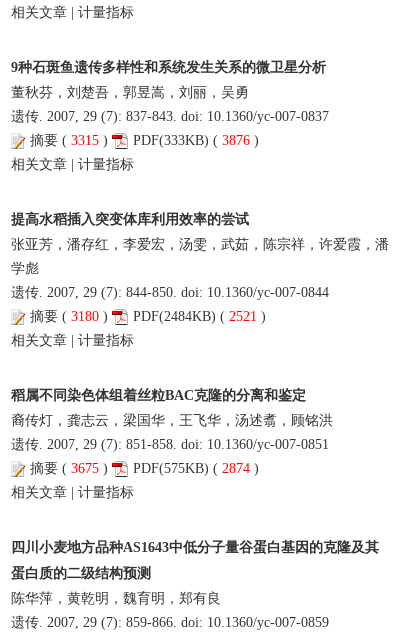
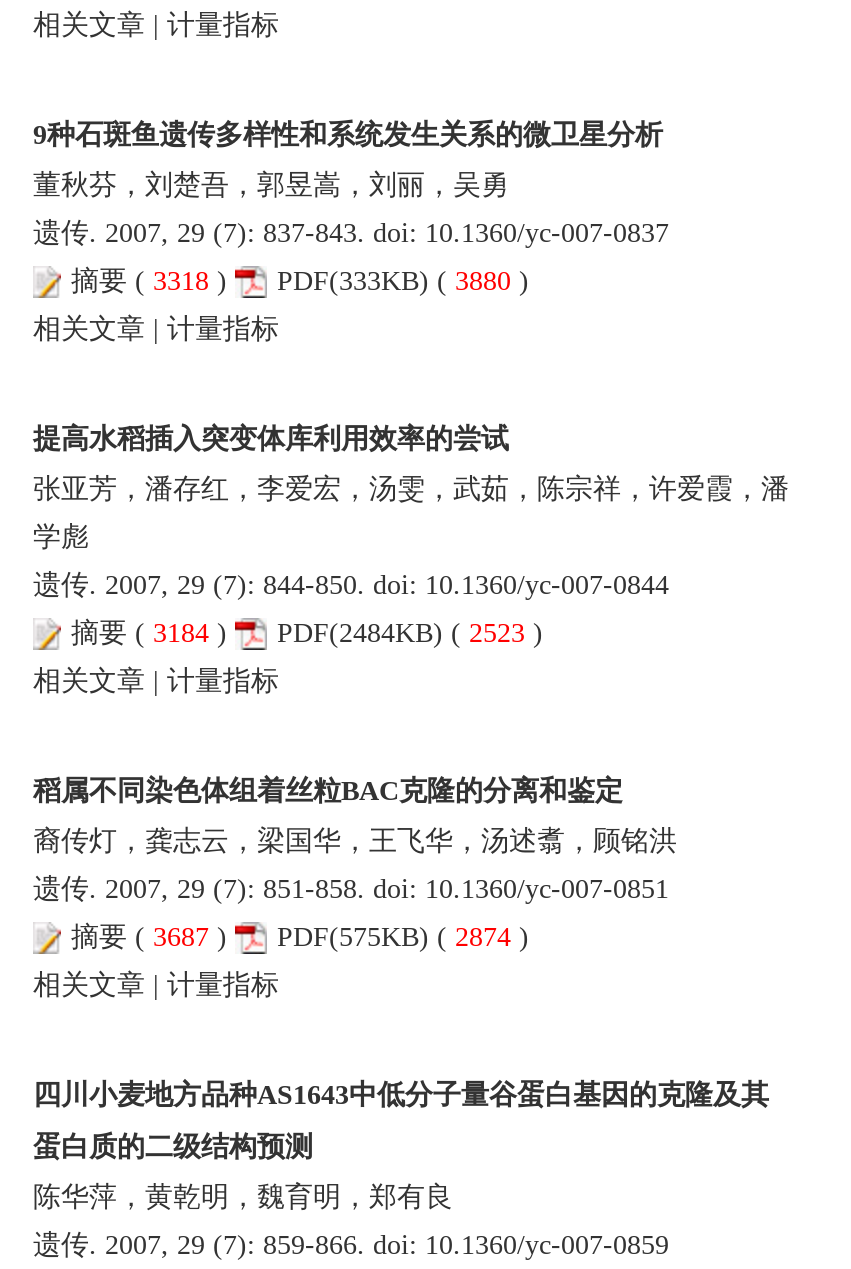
- 摘要(3315)
+ 摘要(3318)

- PDF(333KB) (3876)
+ PDF(333KB) (3880)

- 摘要(3180)
+ 摘要(3184)

- PDF(2484KB) (2521)
+ PDF(2484KB) (2523)

- 摘要(3675) PDF(575KB) (2874)
+ 摘要(3687) PDF(575KB) (2874)
